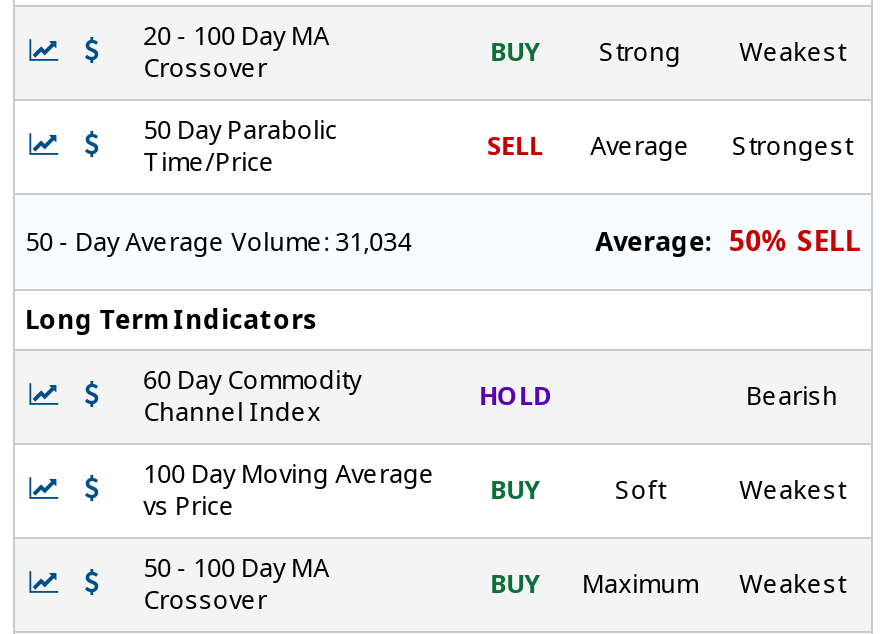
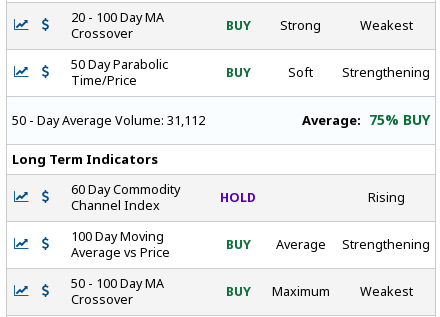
- SELL
- Average
- Strongest
+ BUY
+ Soft
+ Strengthening

- 50 - Day Average Volume: 31,034
- Average: 50% SELL
+ 50 - Day Average Volume: 31,112
+ Average: 75% BUY

- Bearish
+ Rising

- Soft
- Weakest
+ Average
+ Strengthening
